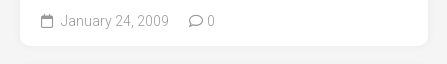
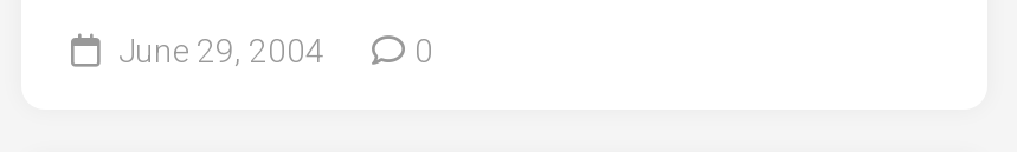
- January 24, 2009
+ June 29, 2004
